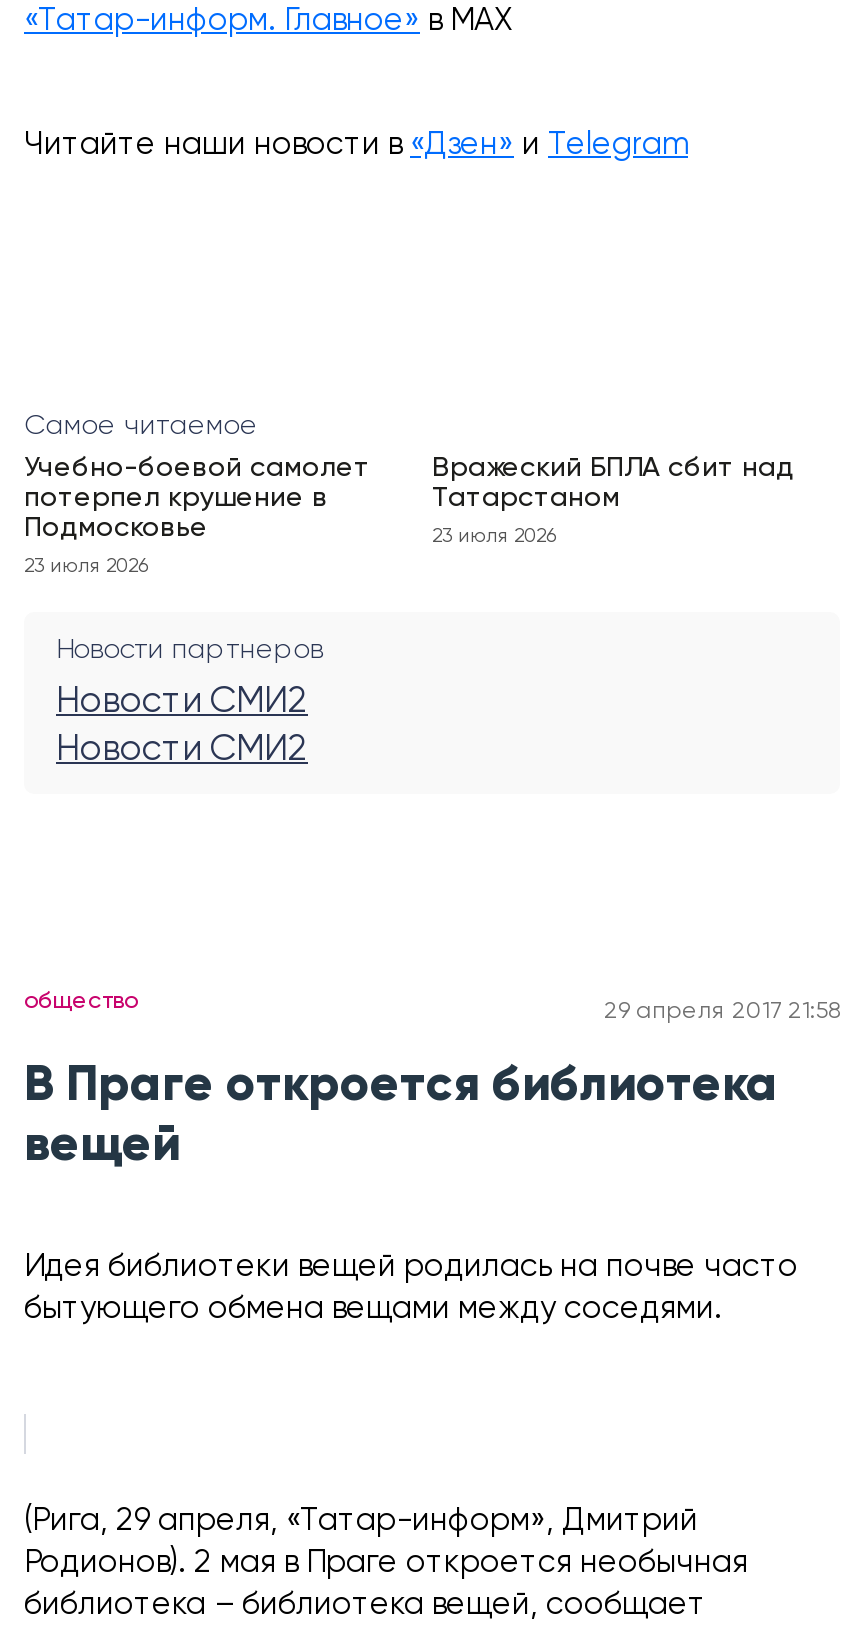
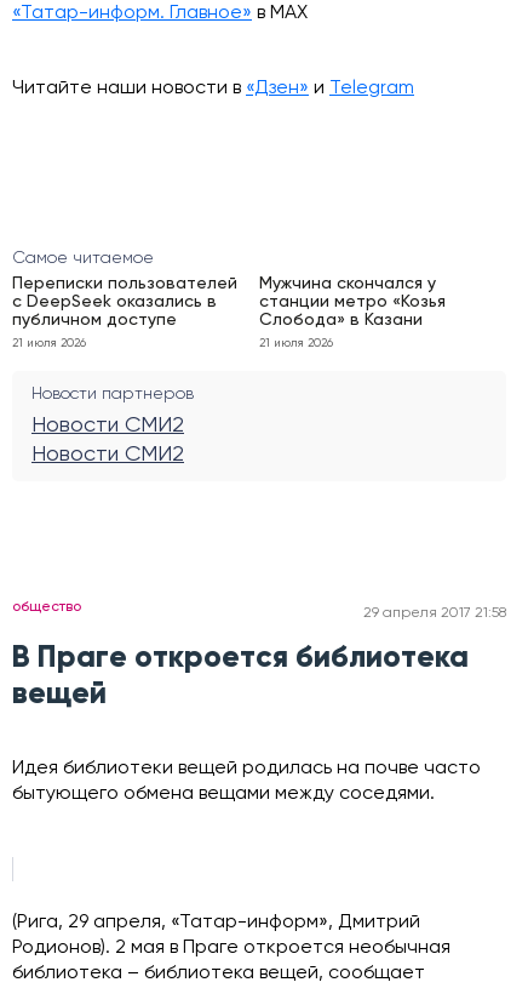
- Учебно-боевой самолет
- потерпел крушение в
- Подмосковье
+ Переписки пользователей
+ с DeepSeek оказались в
+ публичном доступе

- Вражеский БПЛА сбит над
- Татарстаном
+ Мужчина скончался у
+ станции метро «Козья
+ Слобода» в Казани

- 23 июля 2026
+ 21 июля 2026

- 23 июля 2026
+ 21 июля 2026
